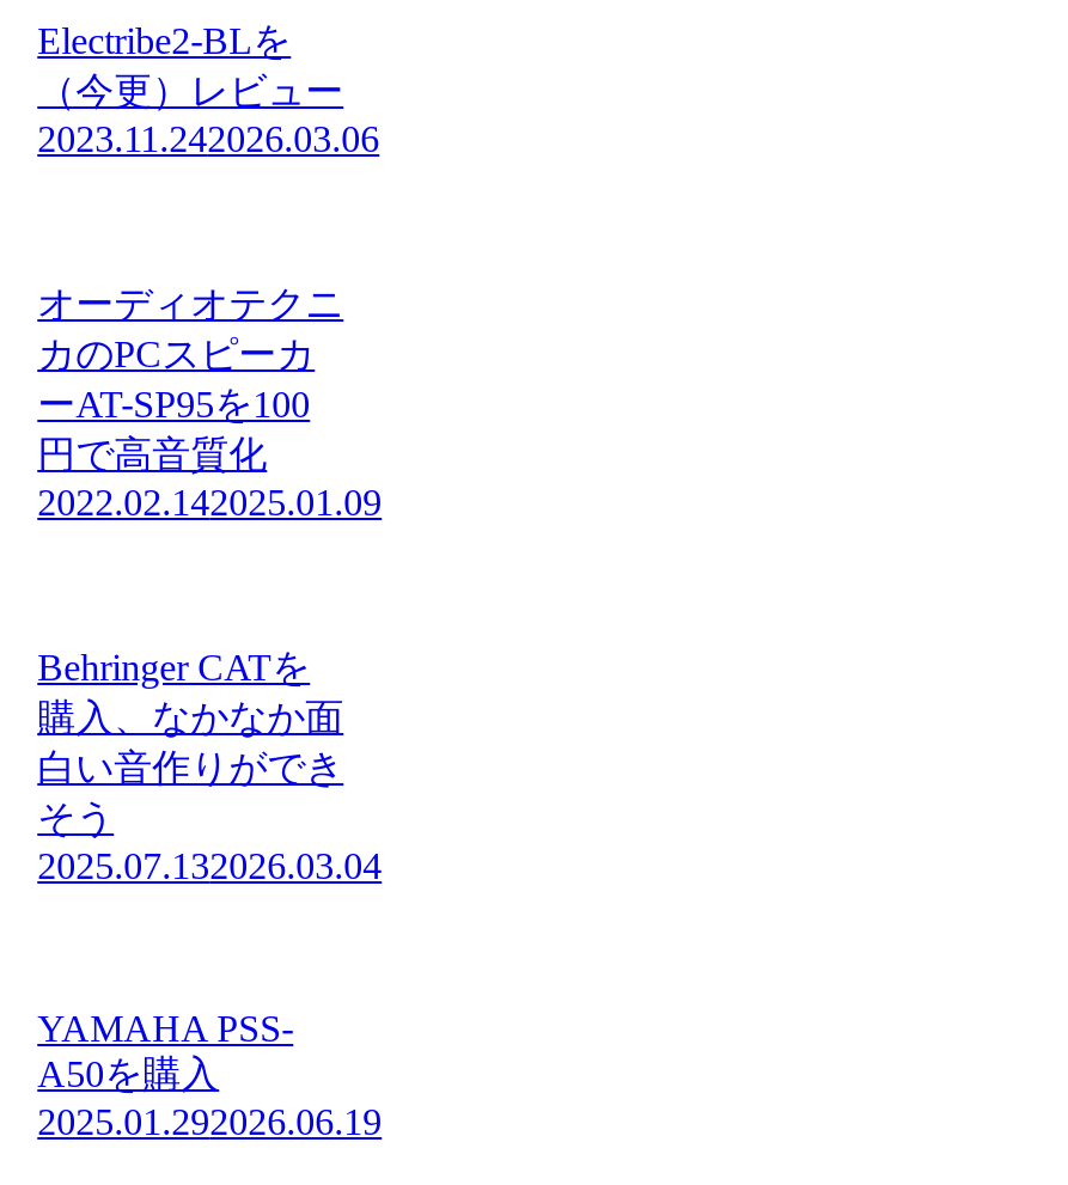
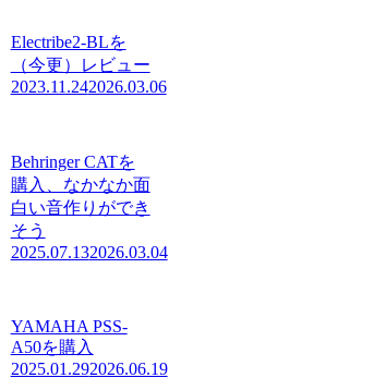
- オーディオテクニ
- カのPCスピーカ
- ーAT-SP95を100
- 円で高音質化
- 2022.02.142025.01.09
